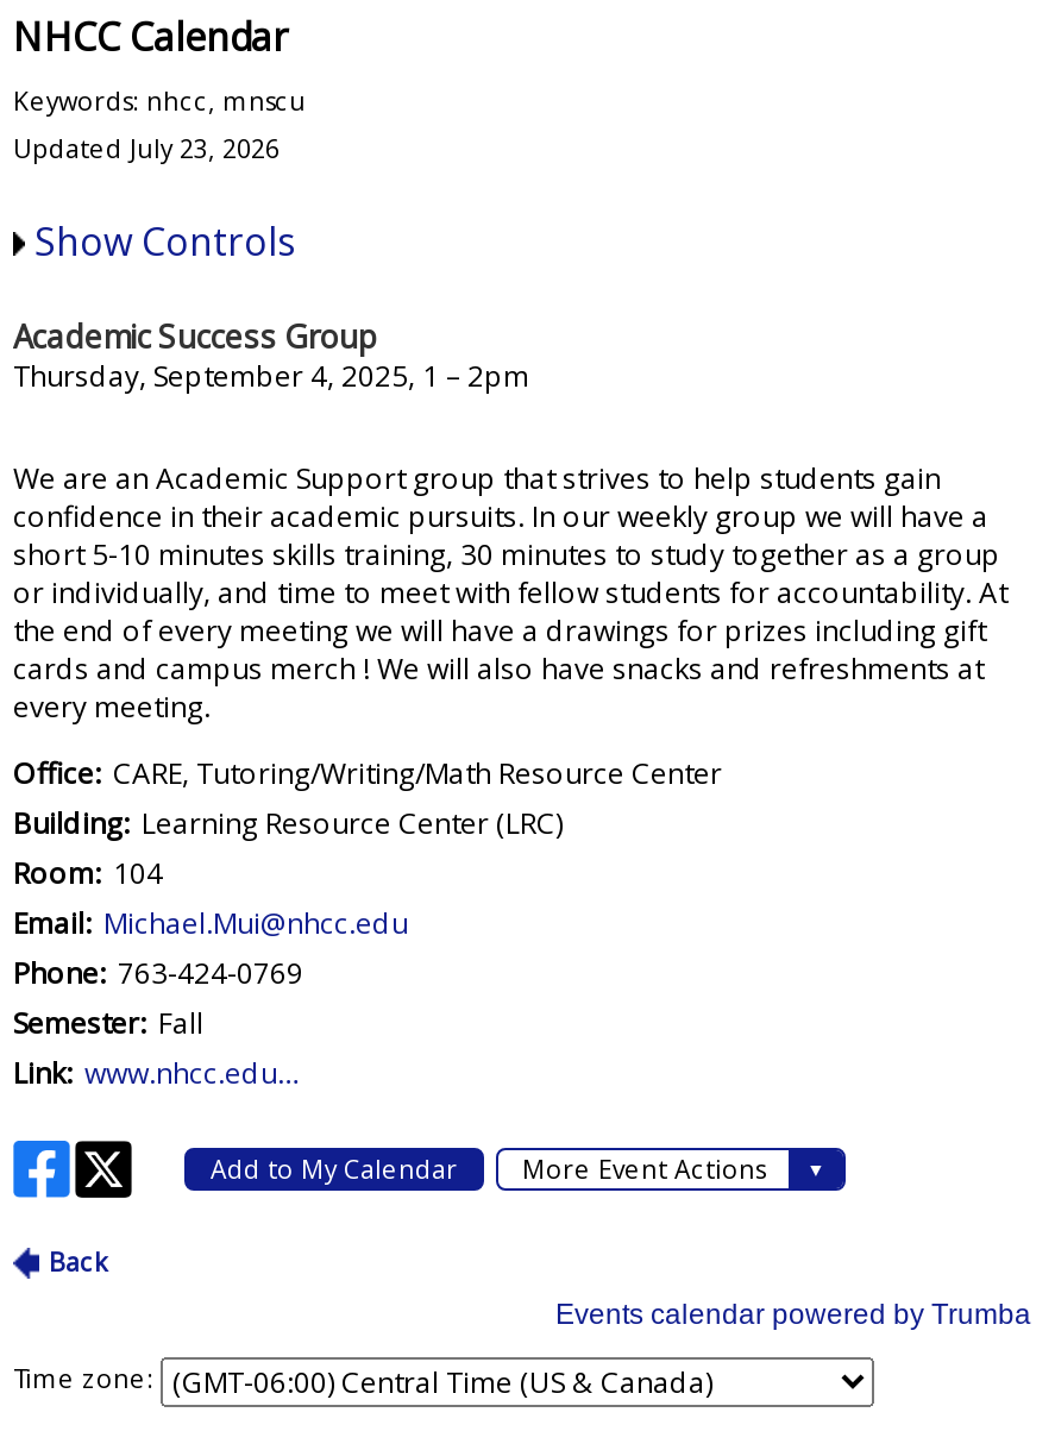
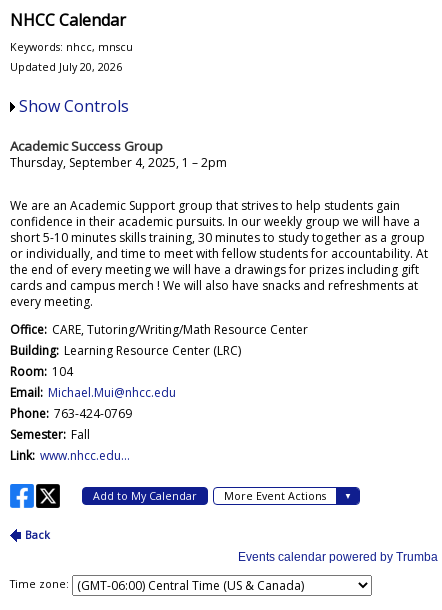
- Updated July 23, 2026
+ Updated July 20, 2026
